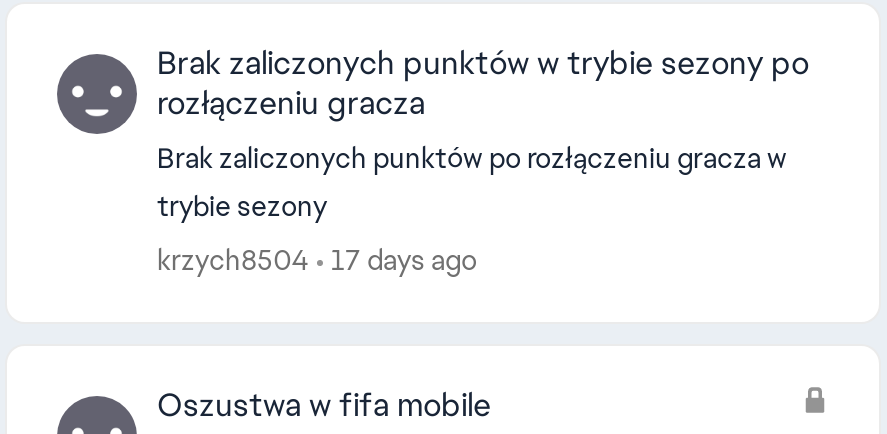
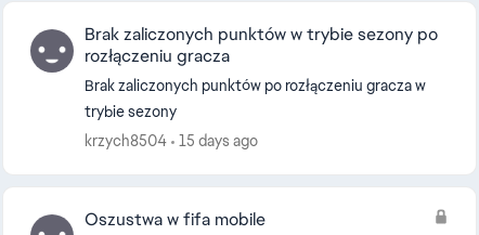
- krzych8504 17 days ago
+ krzych8504 15 days ago
